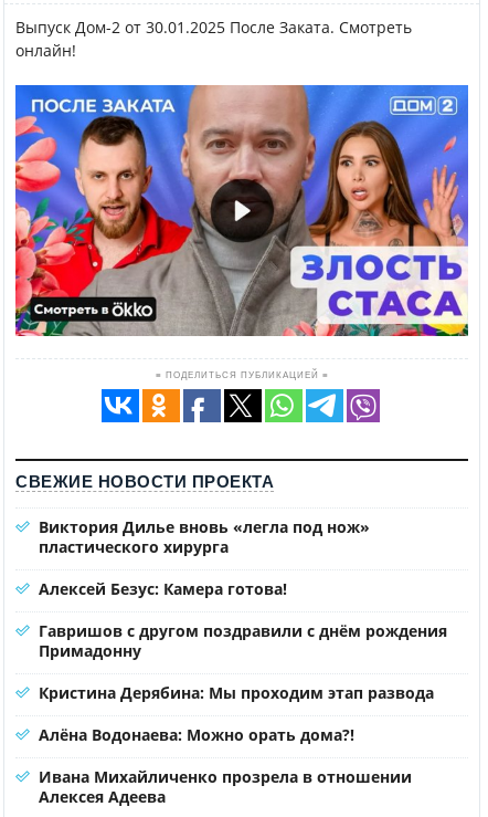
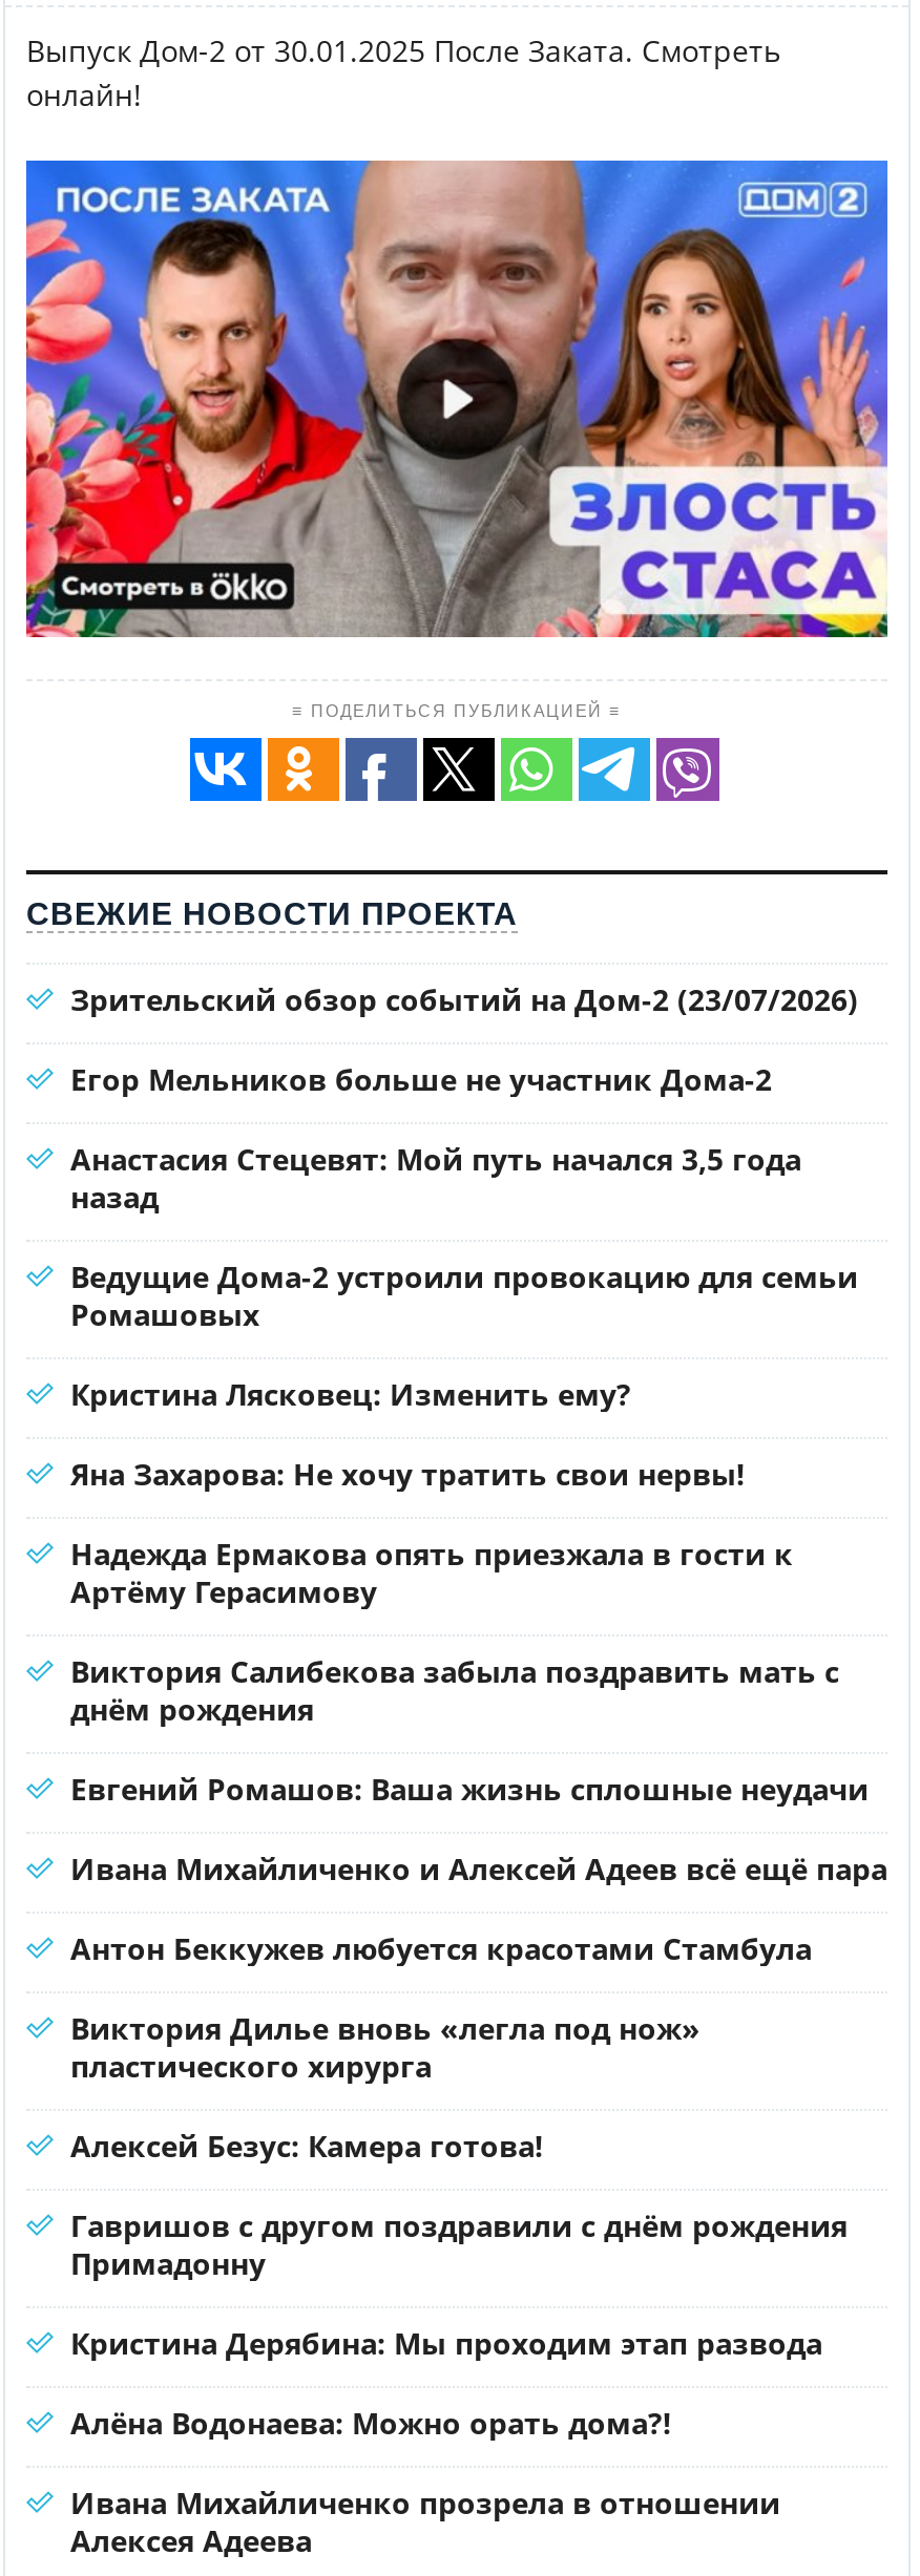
+ Зрительский обзор событий на Дом-2 (23/07/2026)
+ Егор Мельников больше не участник Дома-2
+ Анастасия Стецевят: Мой путь начался 3,5 года
+ назад
+ Ведущие Дома-2 устроили провокацию для семьи
+ Ромашовых
+ Кристина Лясковец: Изменить ему?
+ Яна Захарова: Не хочу тратить свои нервы!
+ Надежда Ермакова опять приезжала в гости к
+ Артёму Герасимову
+ Виктория Салибекова забыла поздравить мать с
+ днём рождения
+ Евгений Ромашов: Ваша жизнь сплошные неудачи
+ Ивана Михайличенко и Алексей Адеев всё ещё пара
+ Антон Беккужев любуется красотами Стамбула
